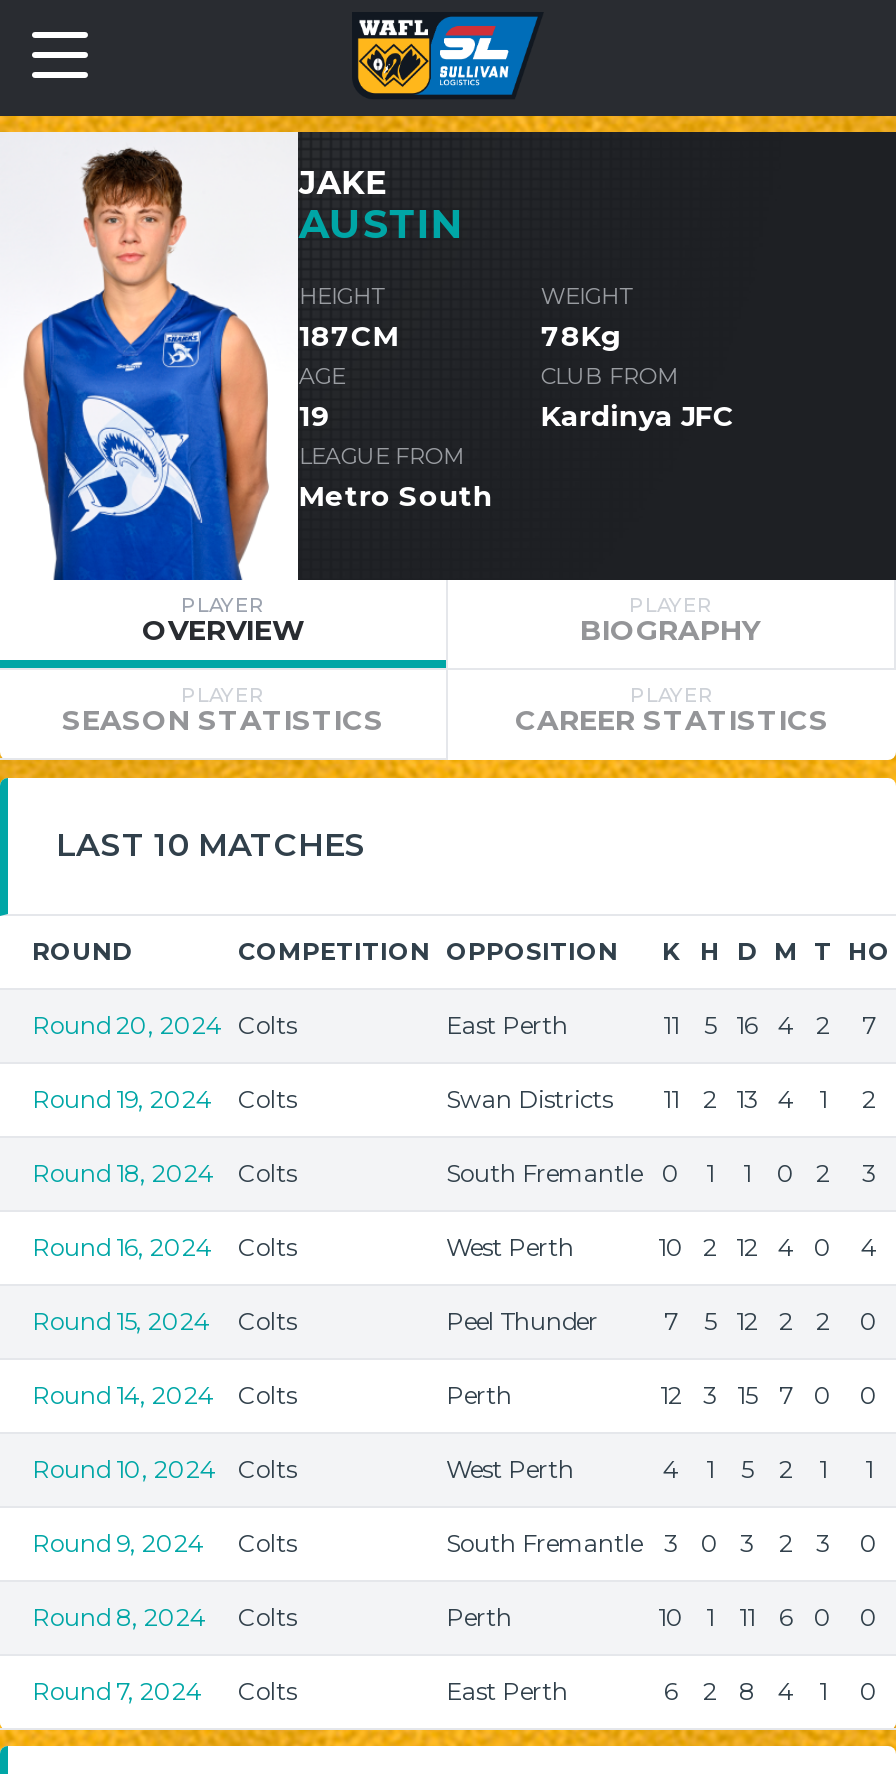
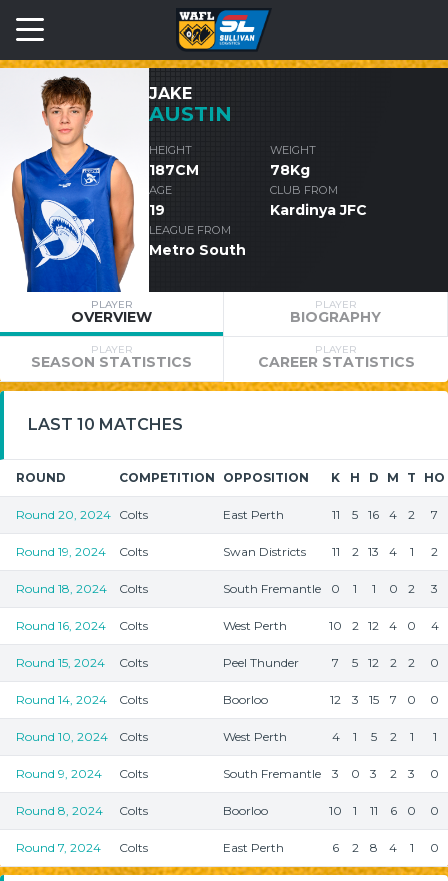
- Perth
+ Boorloo

- Perth
+ Boorloo
